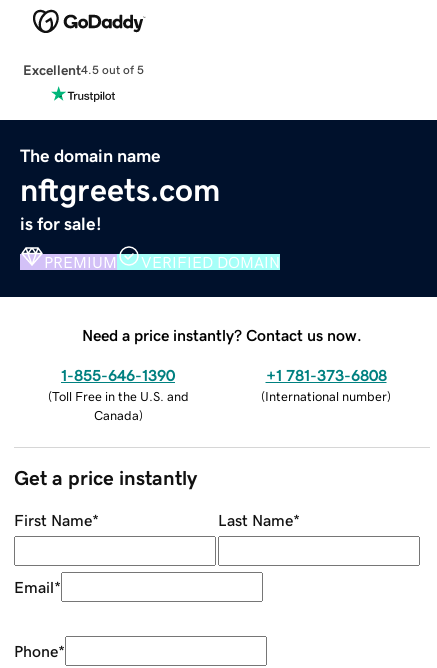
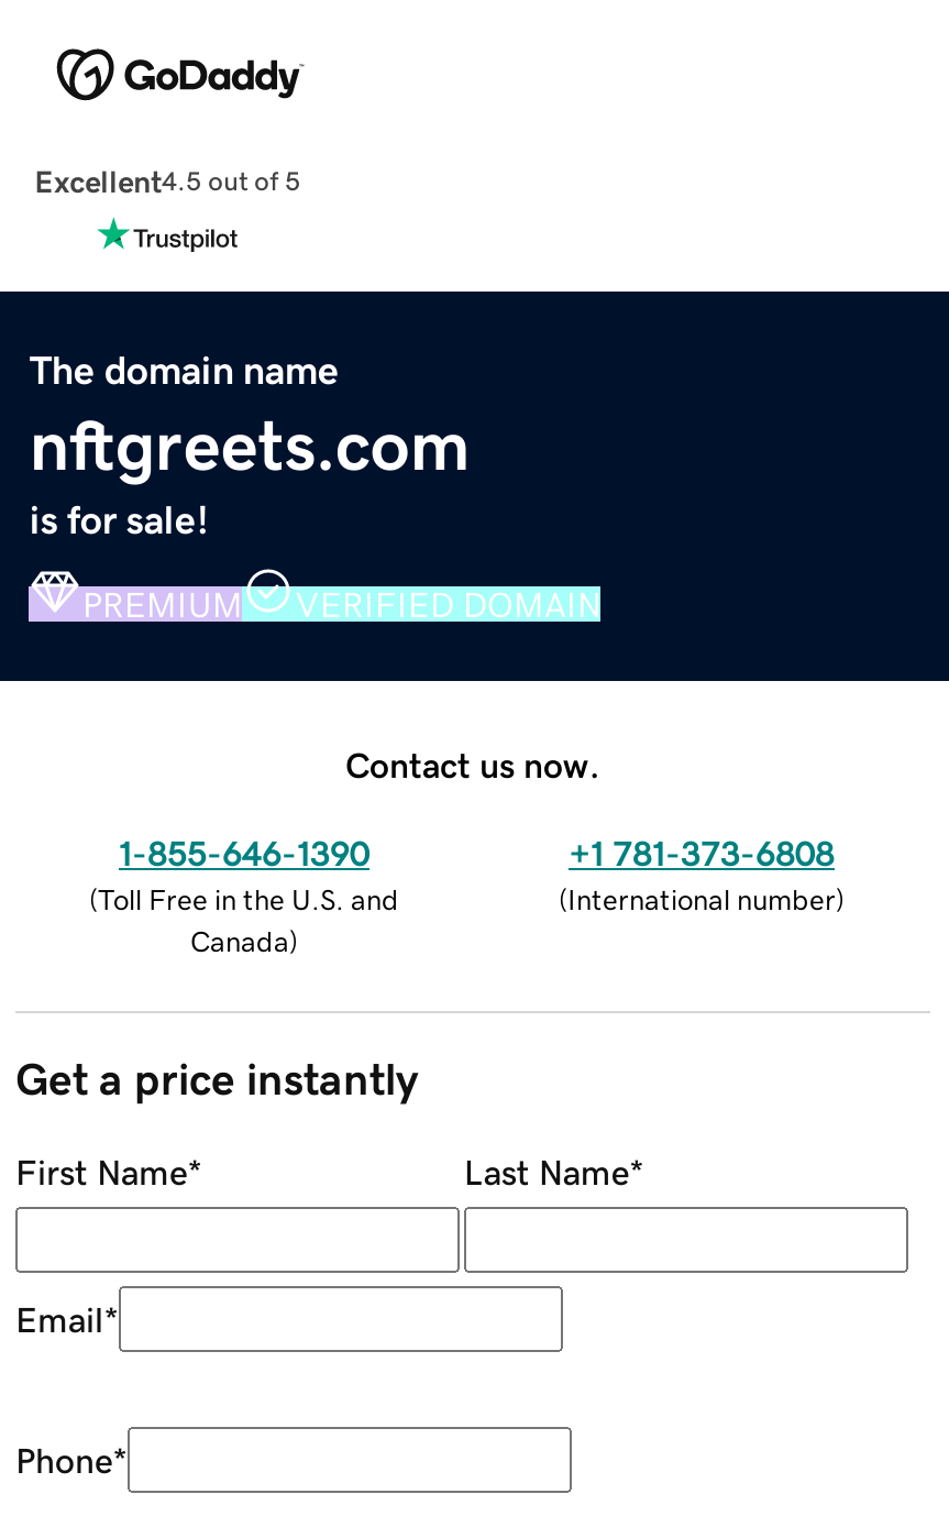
- Need a price instantly? Contact us now.
+ Contact us now.
